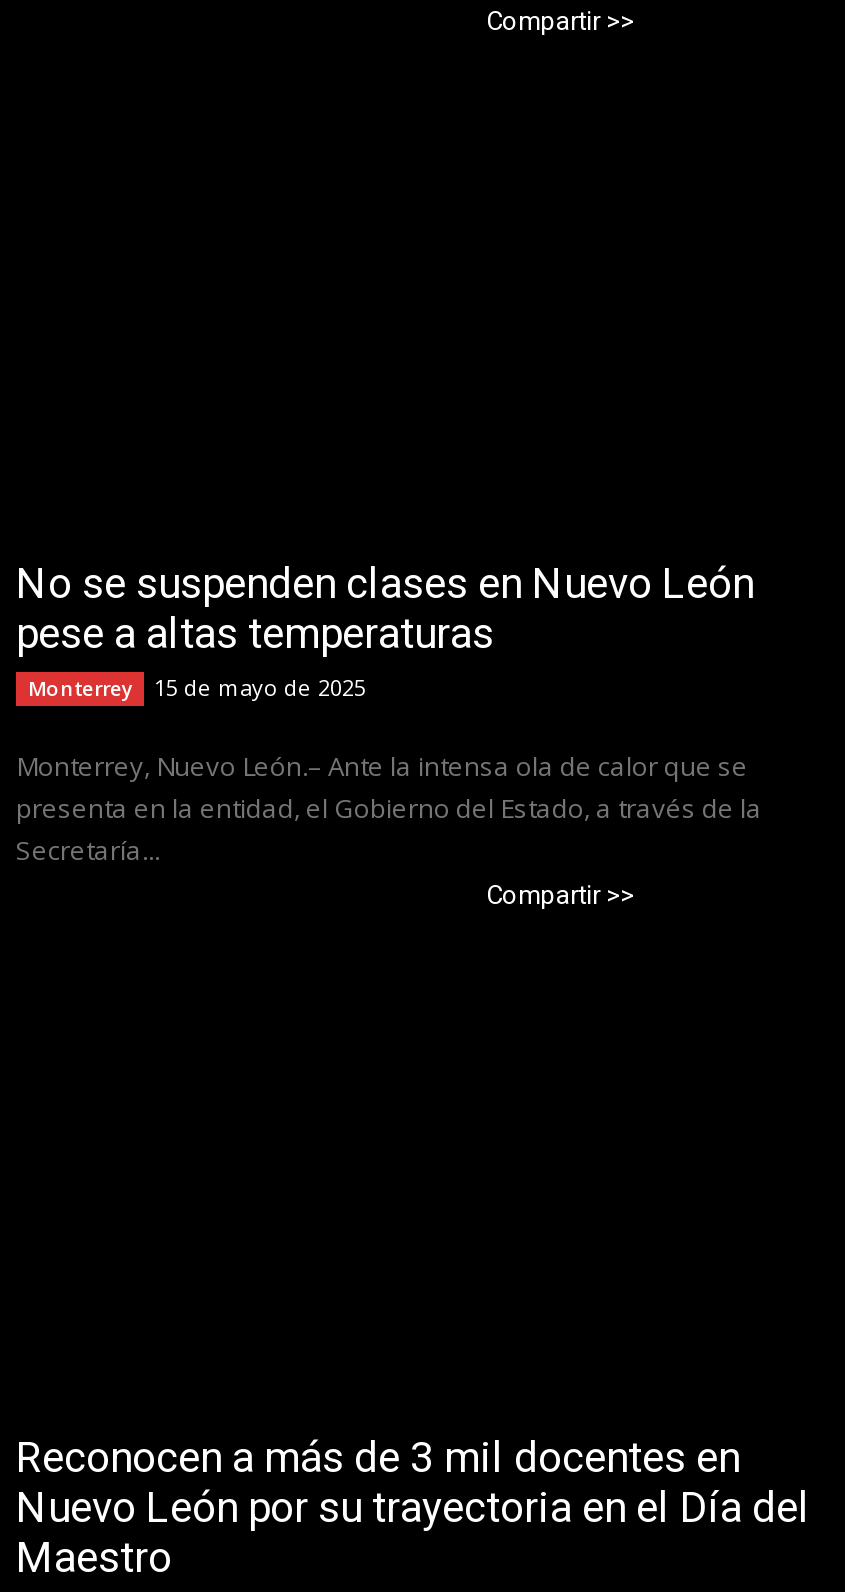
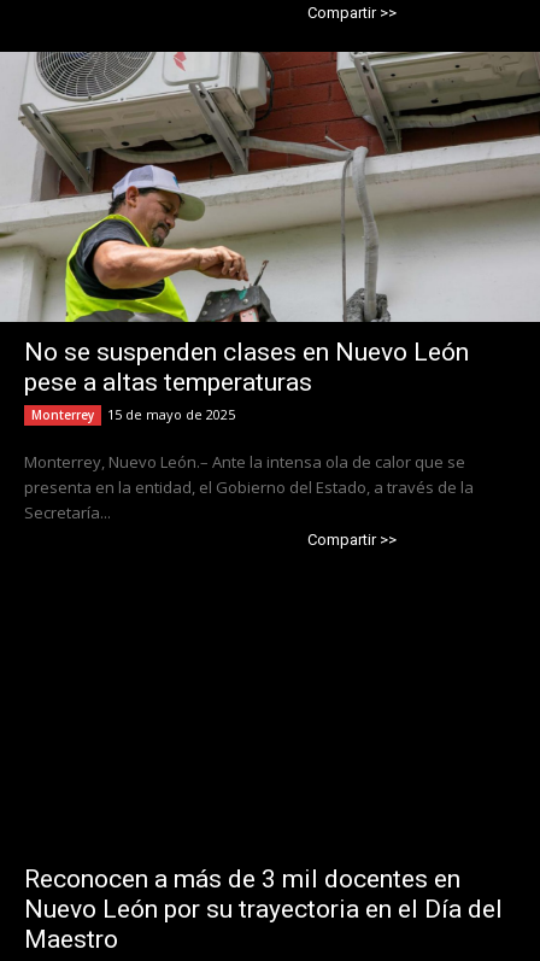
+ [image]
